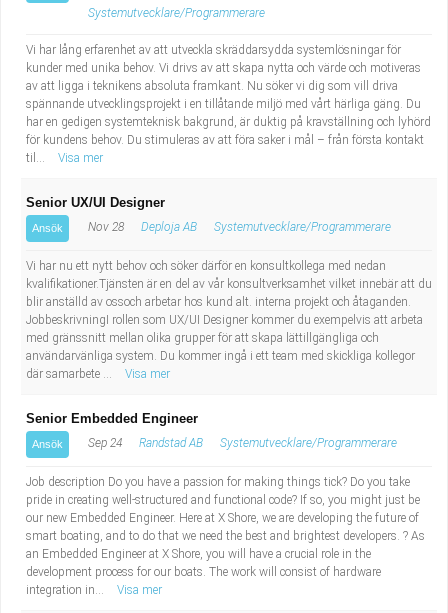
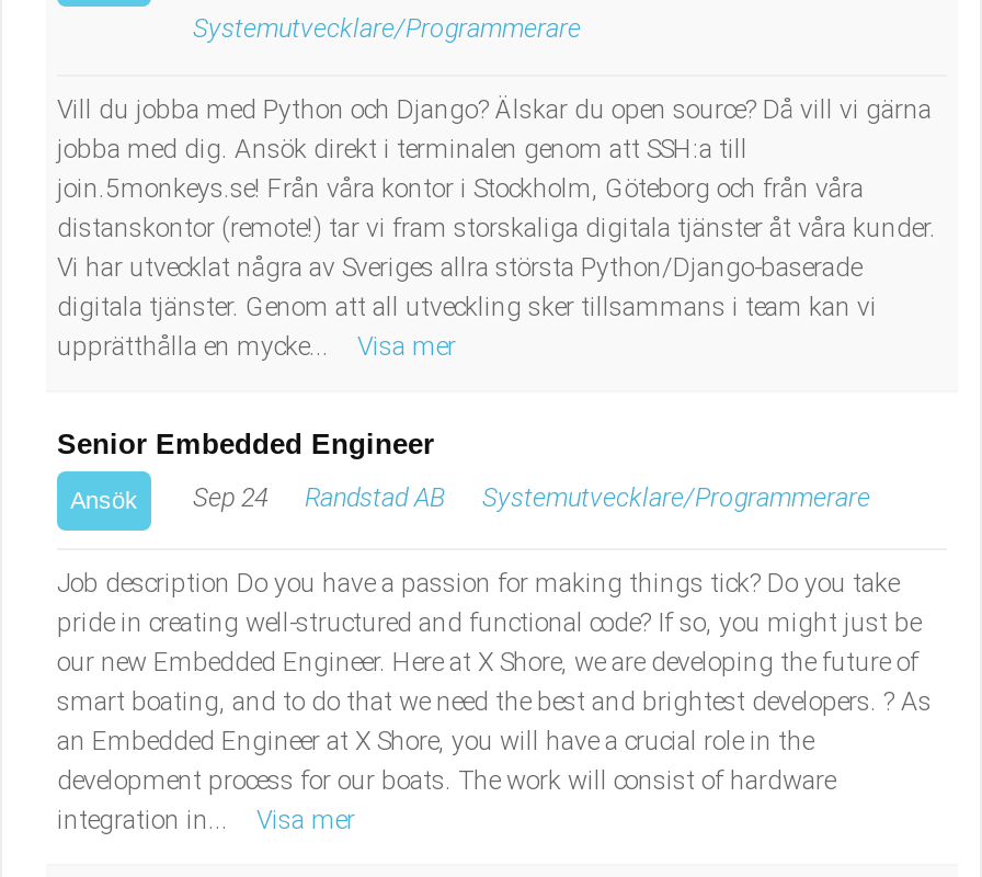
- Vi har lång erfarenhet av att utveckla skräddarsydda systemlösningar för
- kunder med unika behov. Vi drivs av att skapa nytta och värde och motiveras
- av att ligga i teknikens absoluta framkant. Nu söker vi dig som vill driva
- spännande utvecklingsprojekt i en tillåtande miljö med vårt härliga gäng. Du
- har en gedigen systemteknisk bakgrund, är duktig på kravställning och lyhörd
- för kundens behov. Du stimuleras av att föra saker i mål – från första kontakt
- til...
- Visa mer
- Senior UX/UI Designer
- Ansök
- Nov 28
- Deploja AB
- Systemutvecklare/Programmerare
- Vi har nu ett nytt behov och söker därför en konsultkollega med nedan
- kvalifikationer.Tjänsten är en del av vår konsultverksamhet vilket innebär att du
- blir anställd av ossoch arbetar hos kund alt. interna projekt och åtaganden.
- JobbeskrivningI rollen som UX/UI Designer kommer du exempelvis att arbeta
- med gränssnitt mellan olika grupper för att skapa lättillgängliga och
- användarvänliga system. Du kommer ingå i ett team med skickliga kollegor
- där samarbete ...
+ Vill du jobba med Python och Django? Älskar du open source? Då vill vi gärna
+ jobba med dig. Ansök direkt i terminalen genom att SSH:a till
+ join.5monkeys.se! Från våra kontor i Stockholm, Göteborg och från våra
+ distanskontor (remote!) tar vi fram storskaliga digitala tjänster åt våra kunder.
+ Vi har utvecklat några av Sveriges allra största Python/Django-baserade
+ digitala tjänster. Genom att all utveckling sker tillsammans i team kan vi
+ upprätthålla en mycke...
